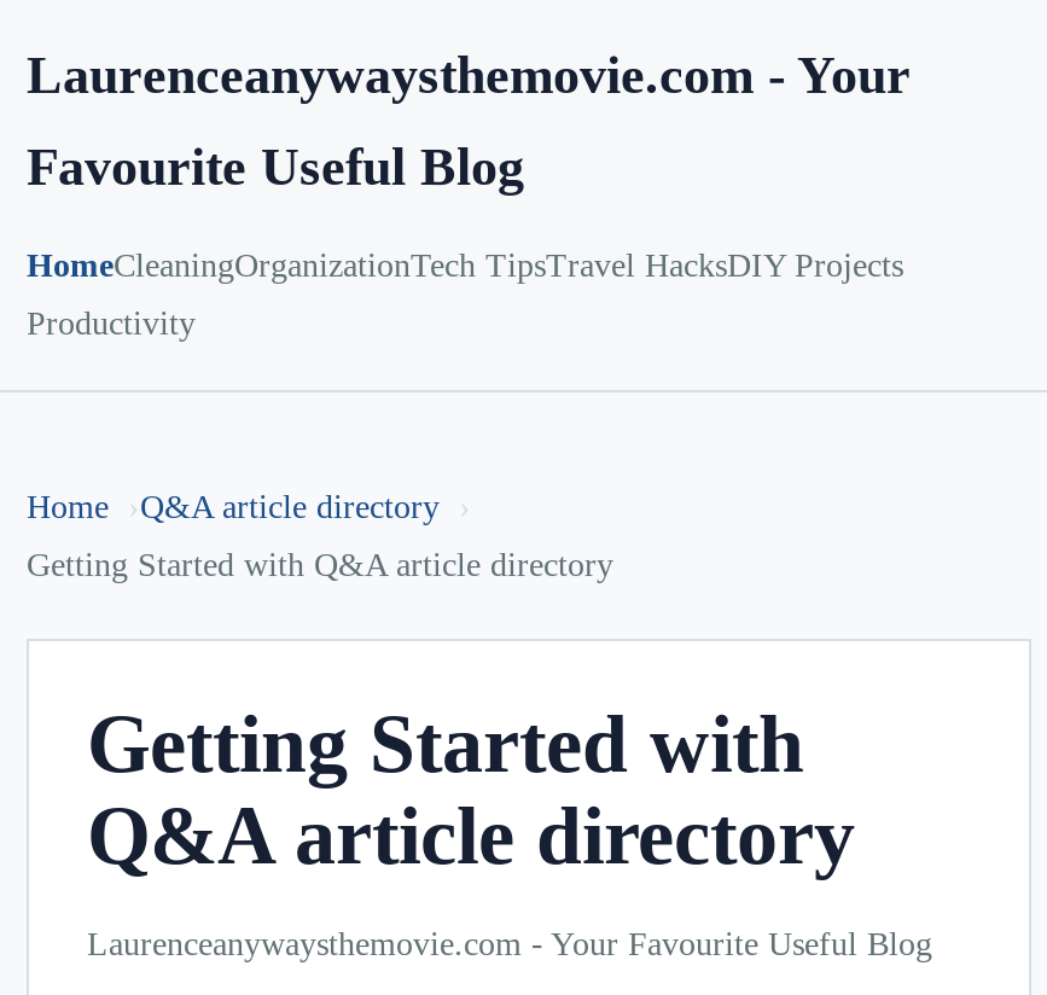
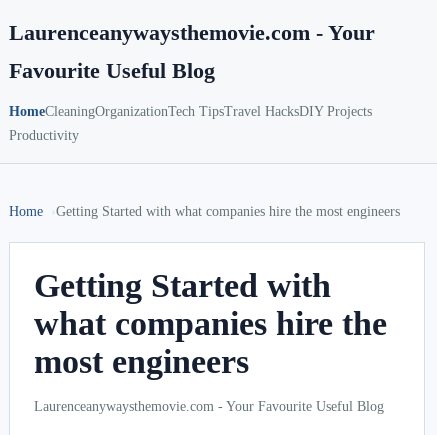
- Q&A article directory
- Getting Started with Q&A article directory
+ Getting Started with what companies hire the most engineers

moved up: Getting Started with

- Q&A article directory
+ what companies hire the
+ most engineers
